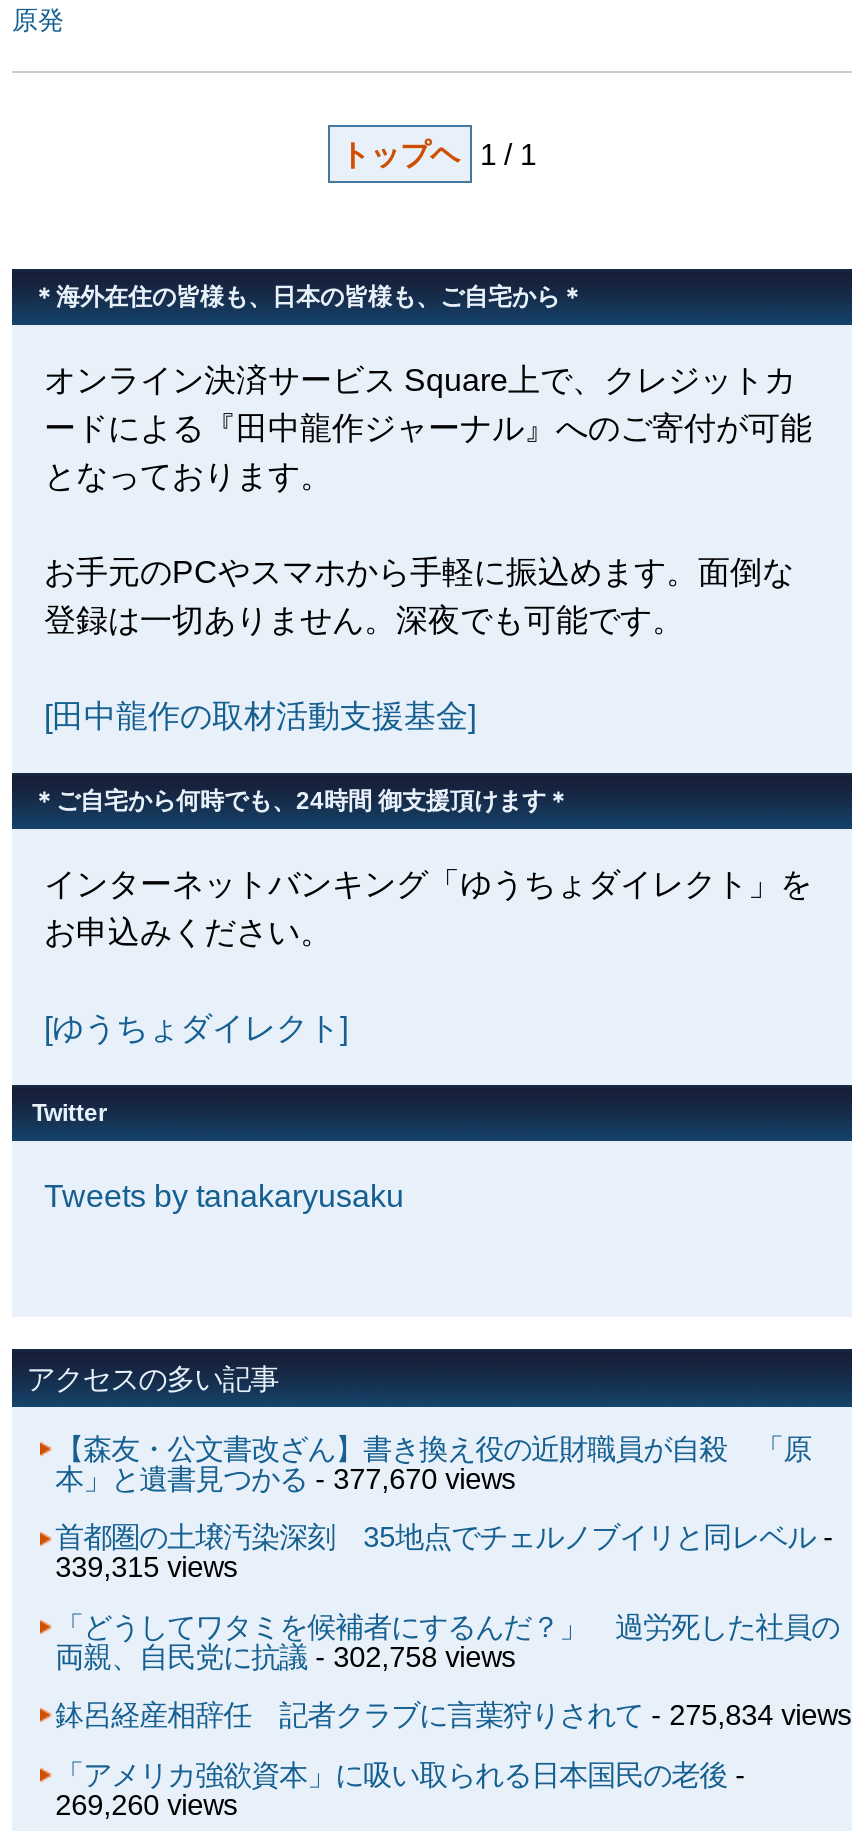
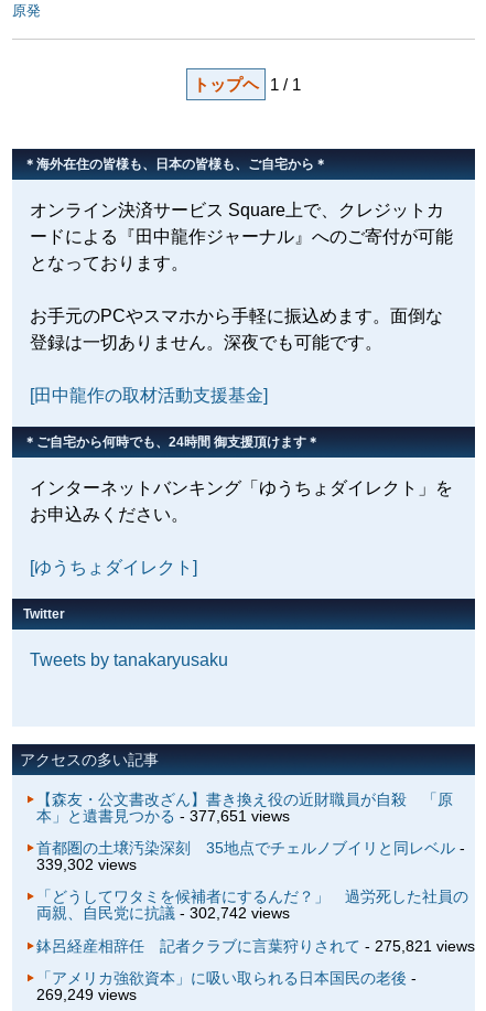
- 本」と遺書見つかる- 377,670 views
+ 本」と遺書見つかる- 377,651 views

- 339,315 views
+ 339,302 views

- 両親、自民党に抗議- 302,758 views
+ 両親、自民党に抗議- 302,742 views

- 鉢呂経産相辞任 記者クラブに言葉狩りされて- 275,834 views
+ 鉢呂経産相辞任 記者クラブに言葉狩りされて- 275,821 views

- 269,260 views
+ 269,249 views
